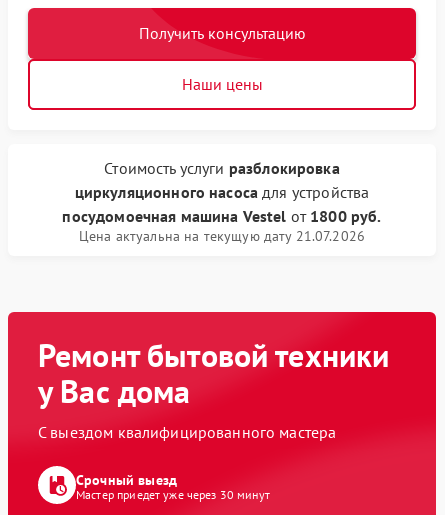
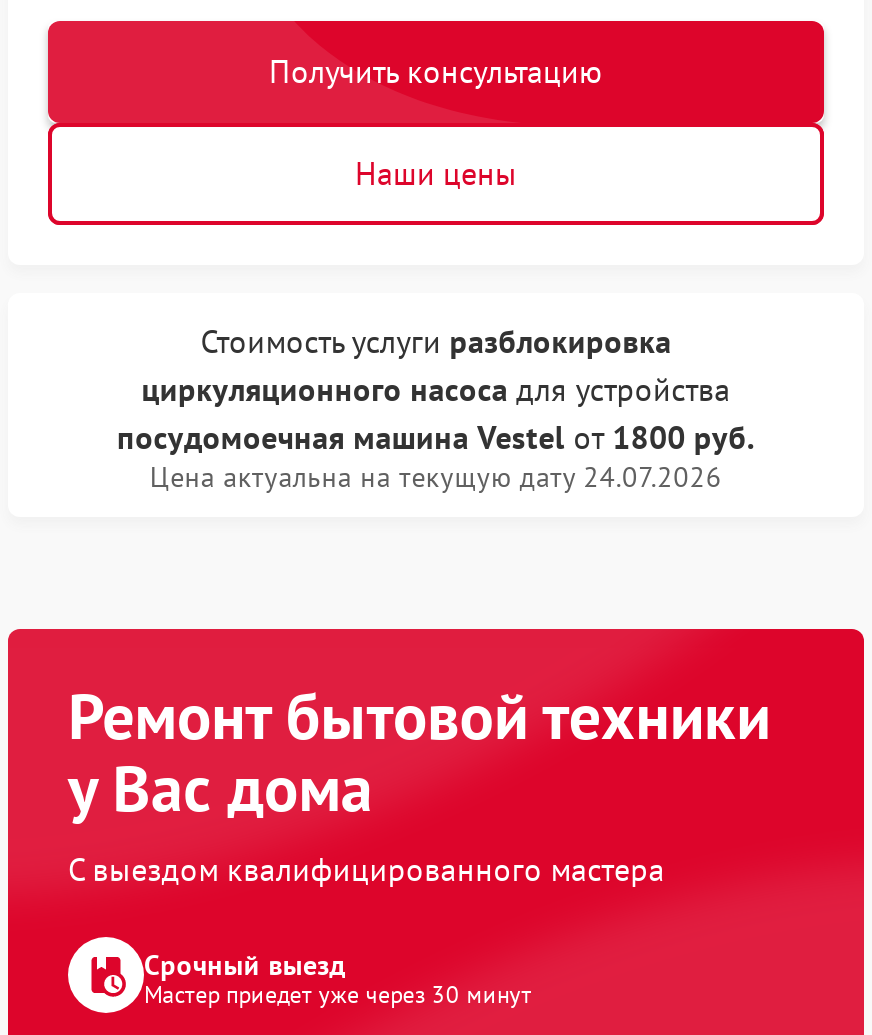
- Цена актуальна на текущую дату 21.07.2026
+ Цена актуальна на текущую дату 24.07.2026
